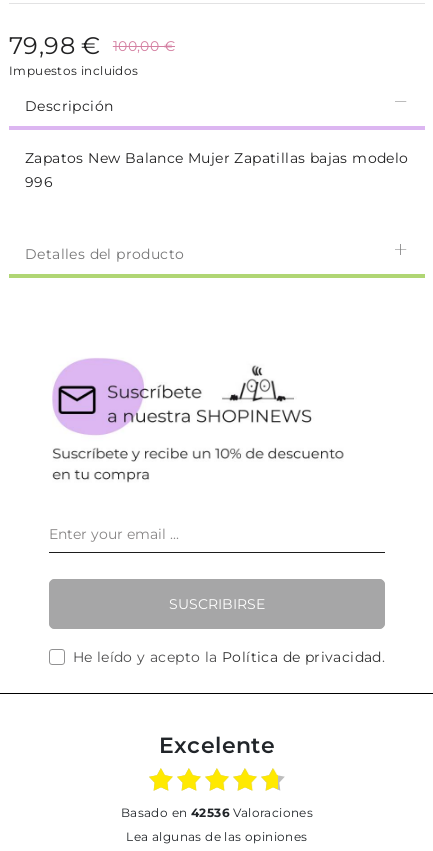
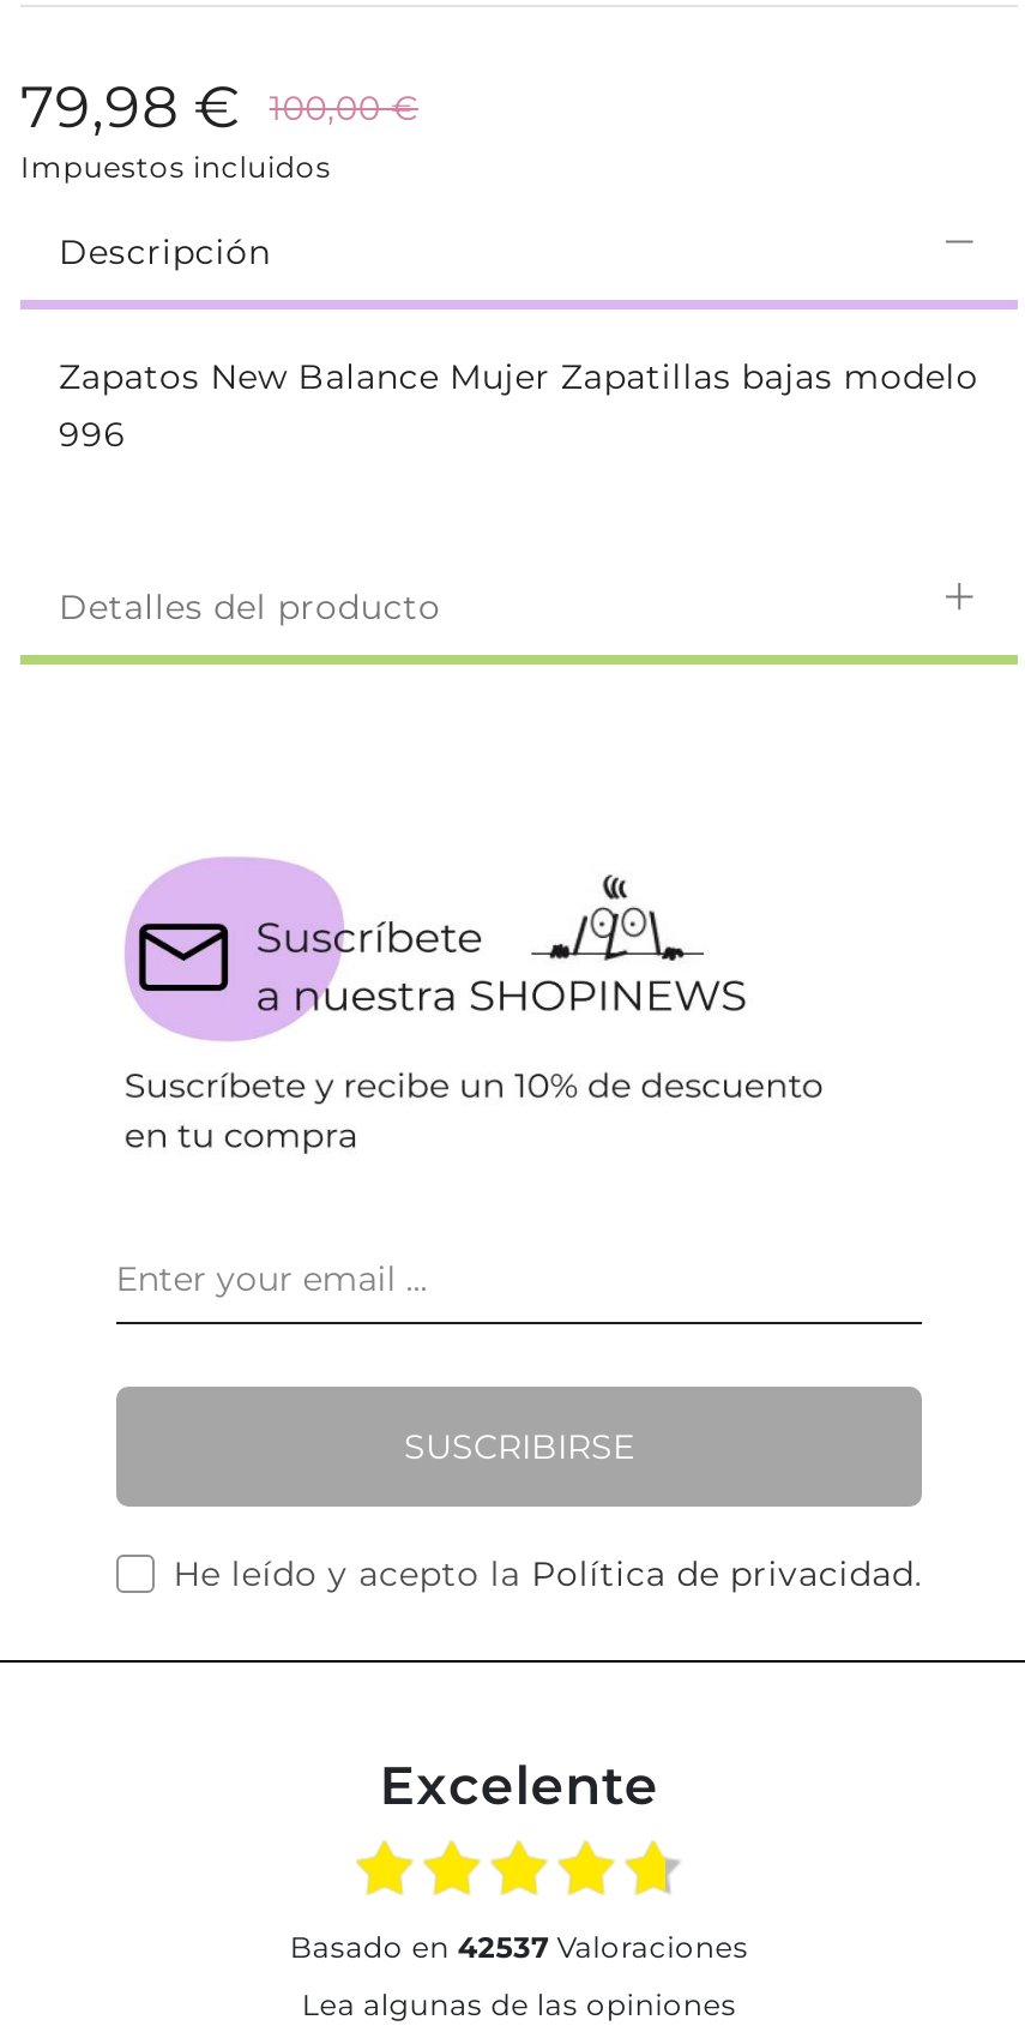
- basado en 42536 Valoraciones
+ basado en 42537 Valoraciones
